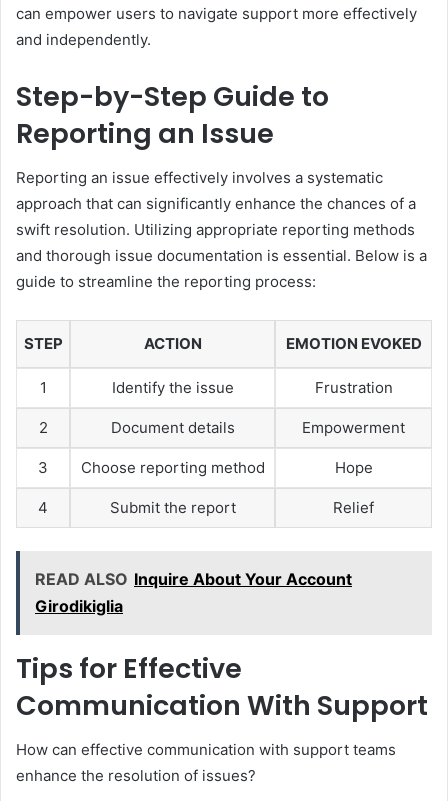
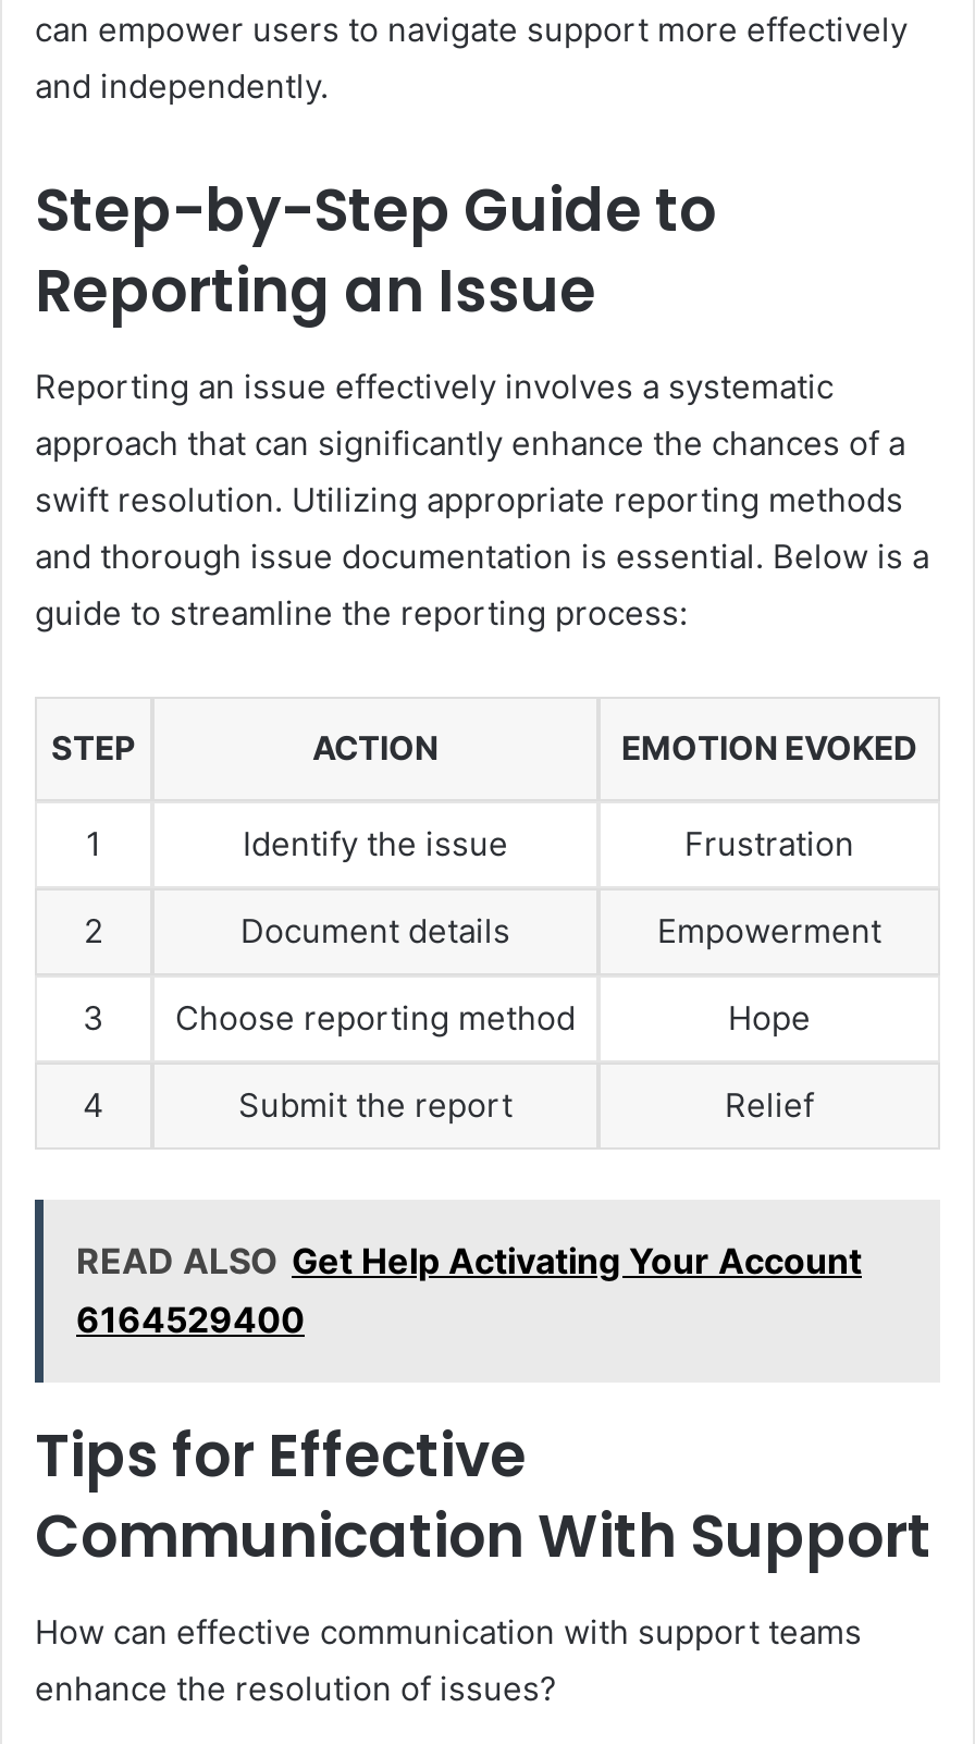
- READ ALSO Inquire About Your Account
- Girodikiglia
+ READ ALSO Get Help Activating Your Account
+ 6164529400
